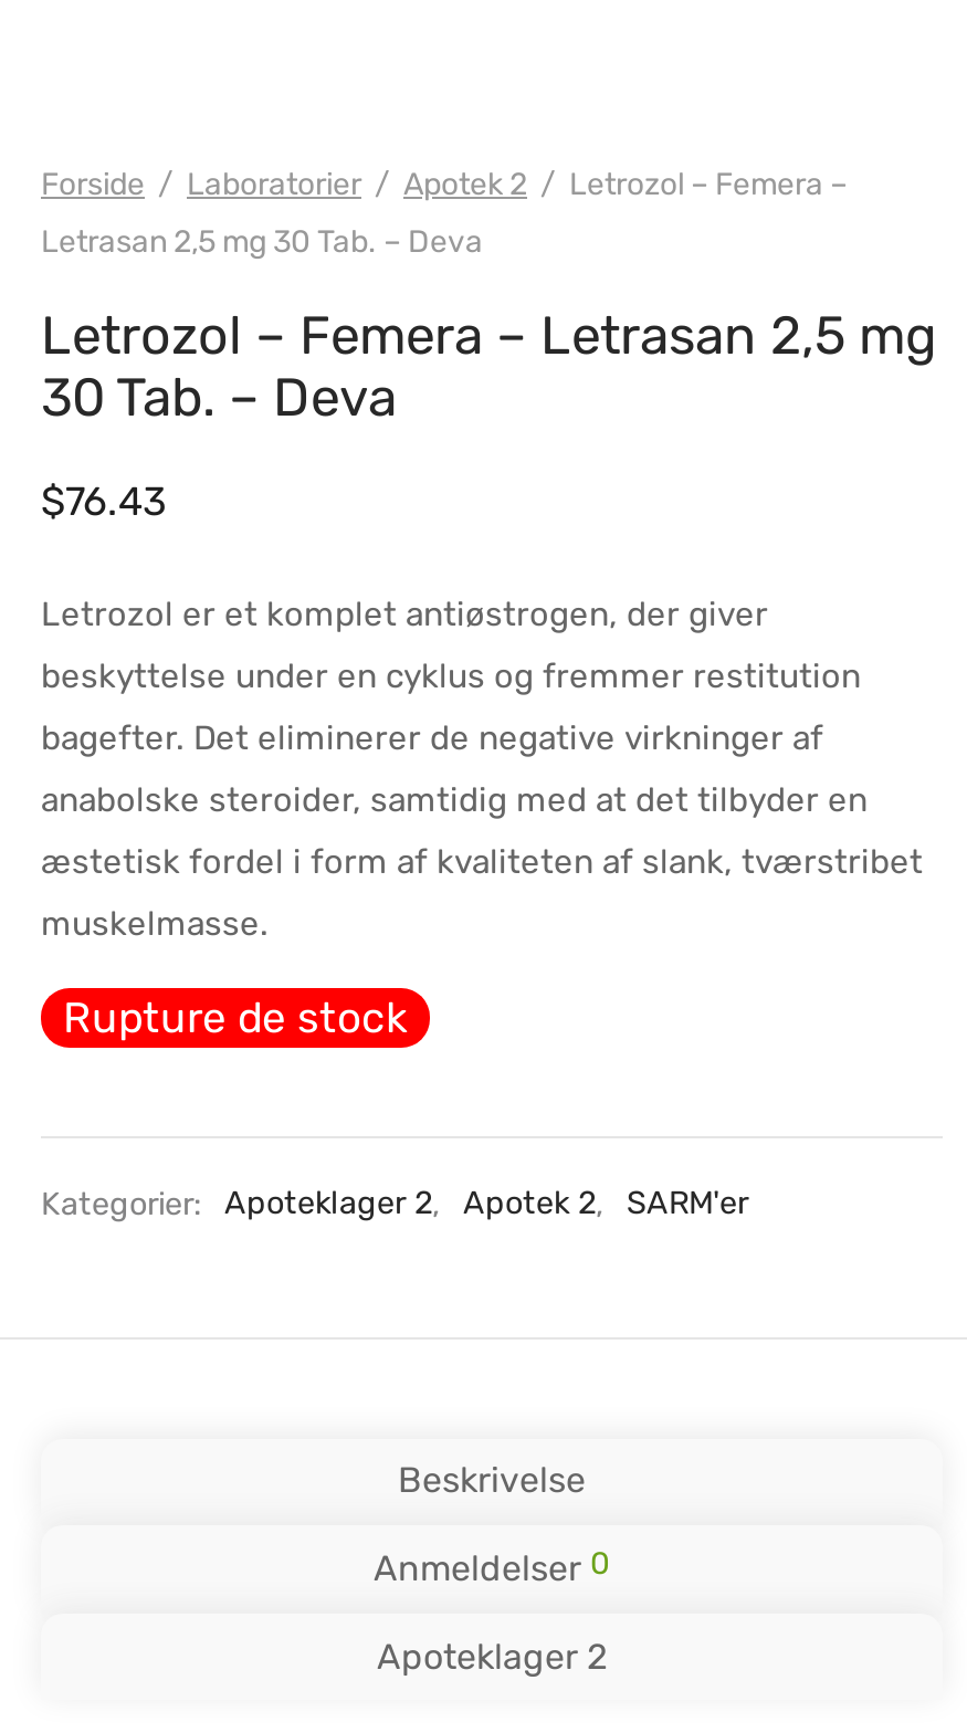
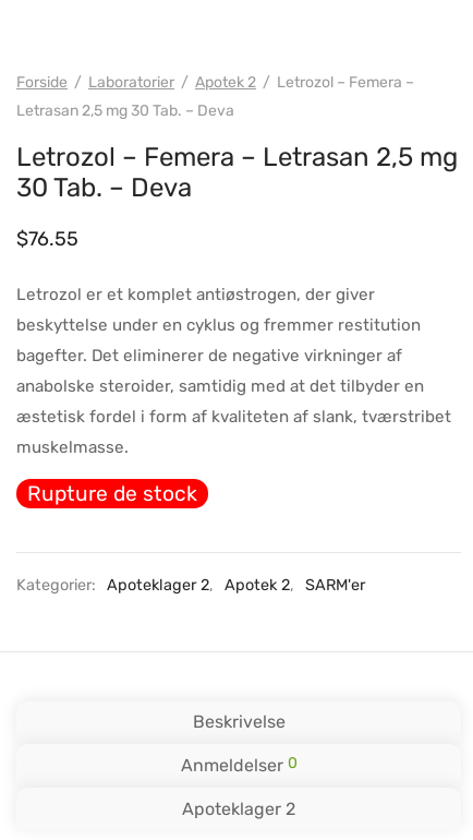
- $76.43
+ $76.55
